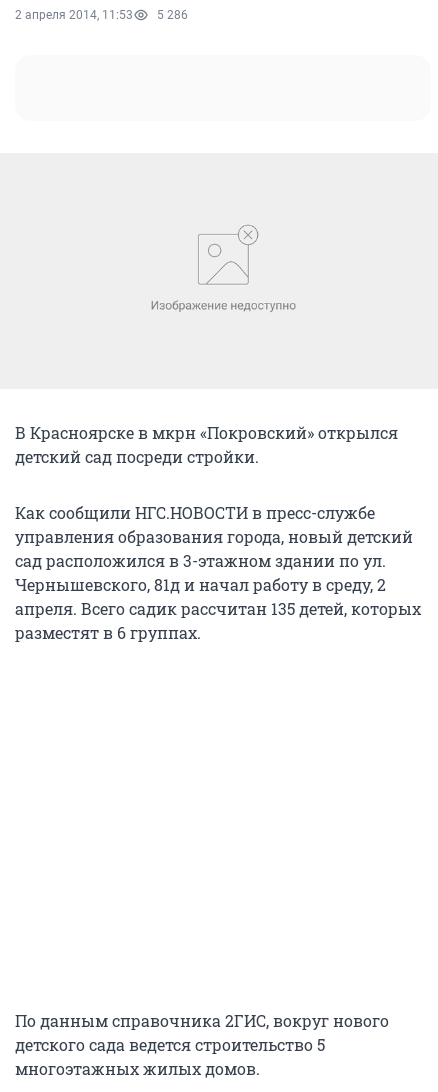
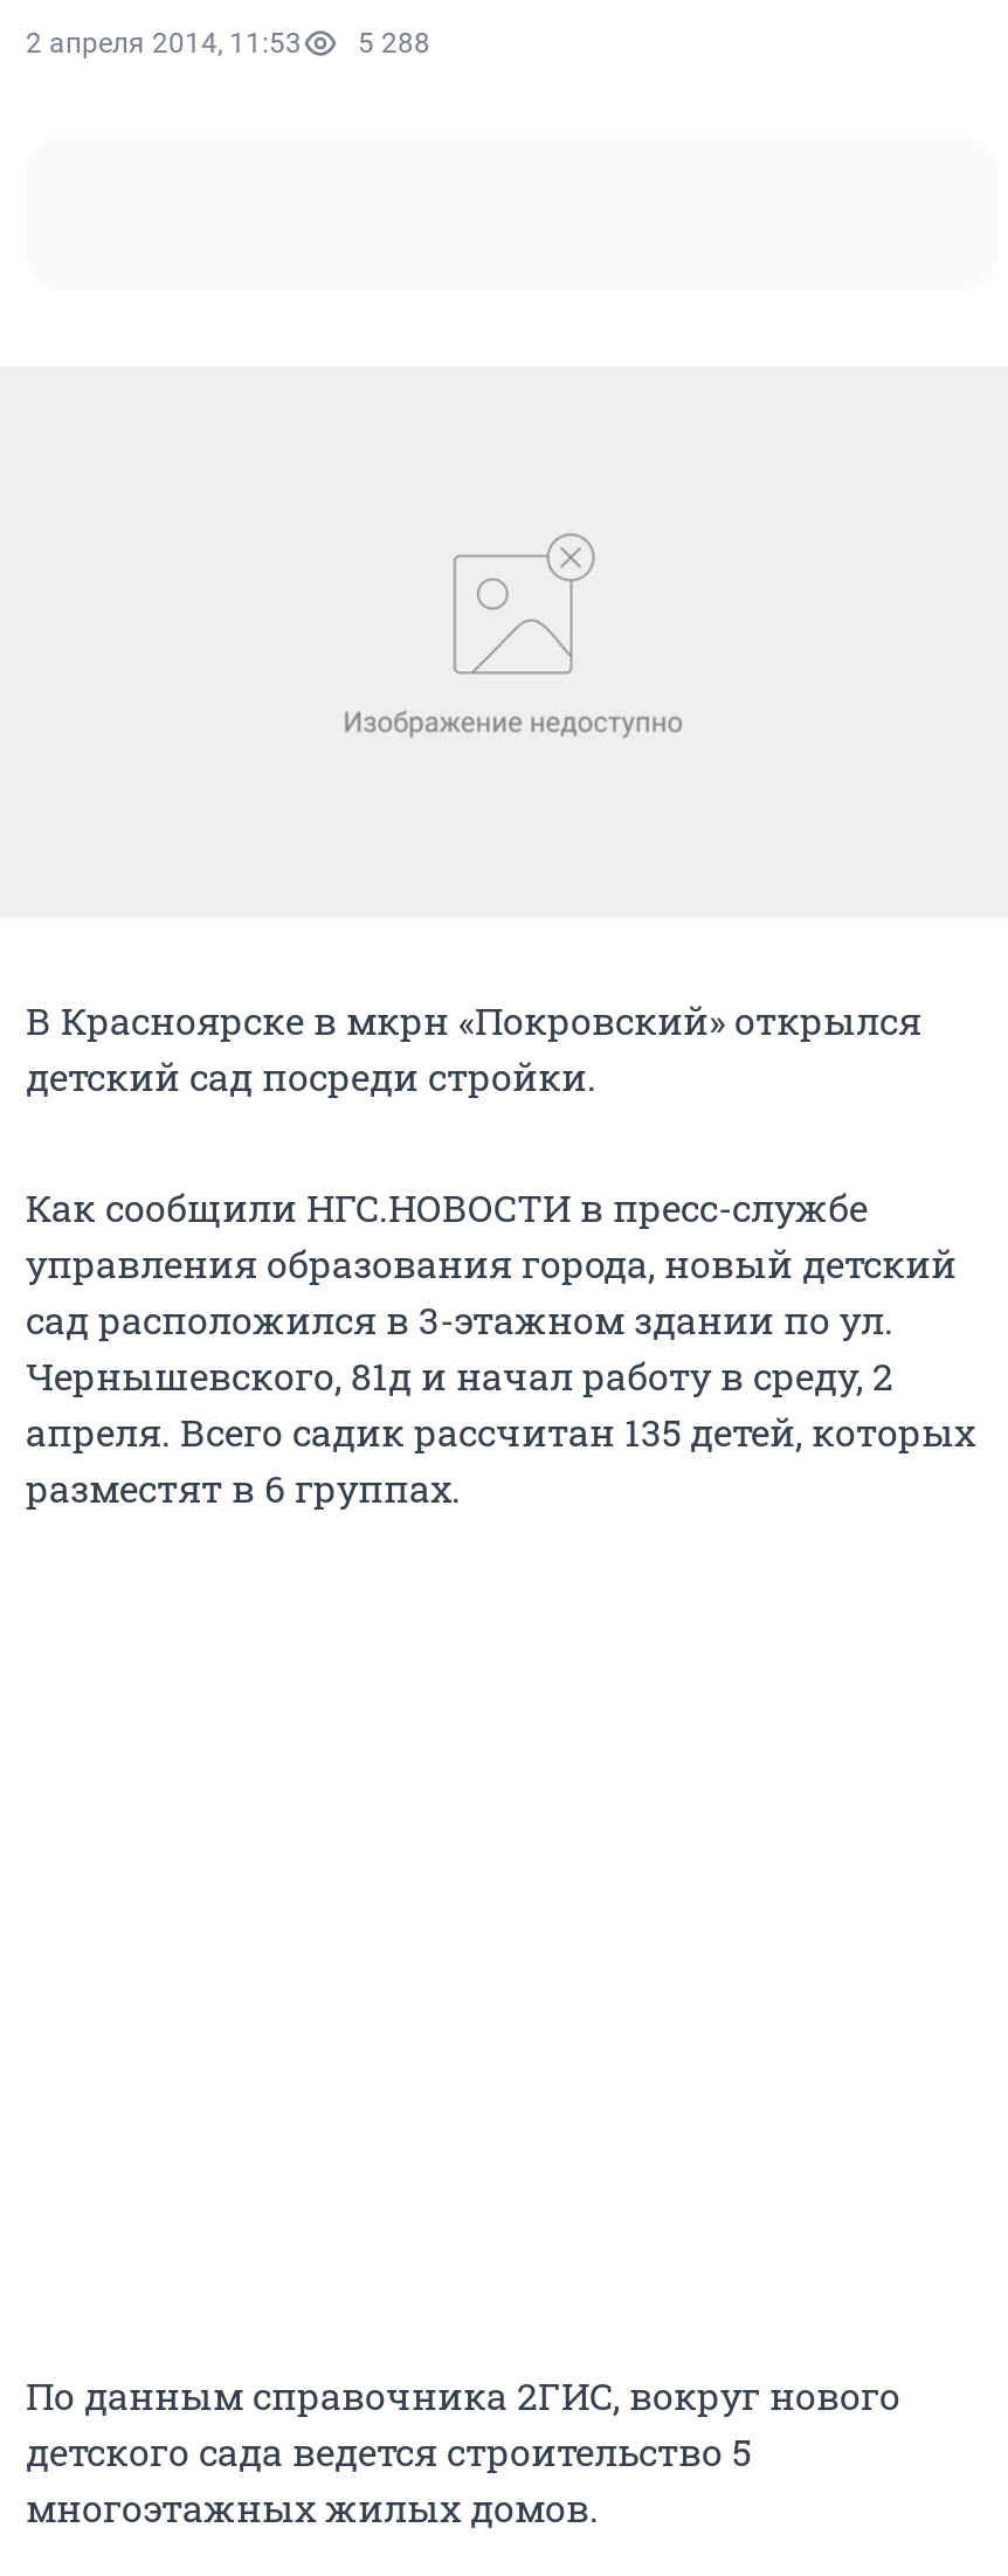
- 2 апреля 2014, 11:53 5 286
+ 2 апреля 2014, 11:53 5 288
